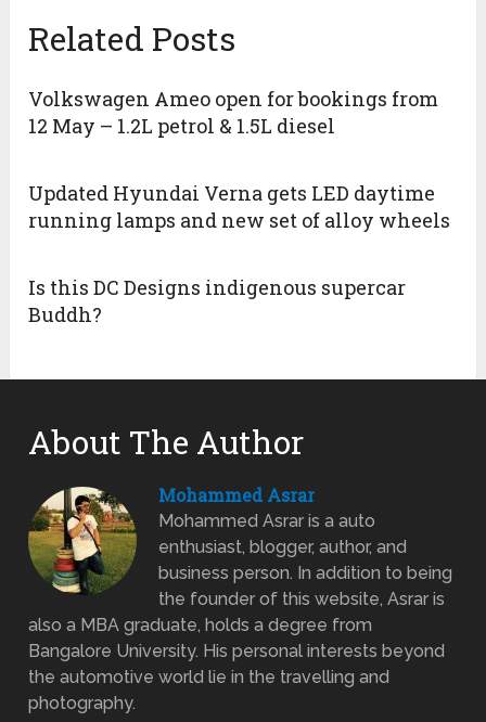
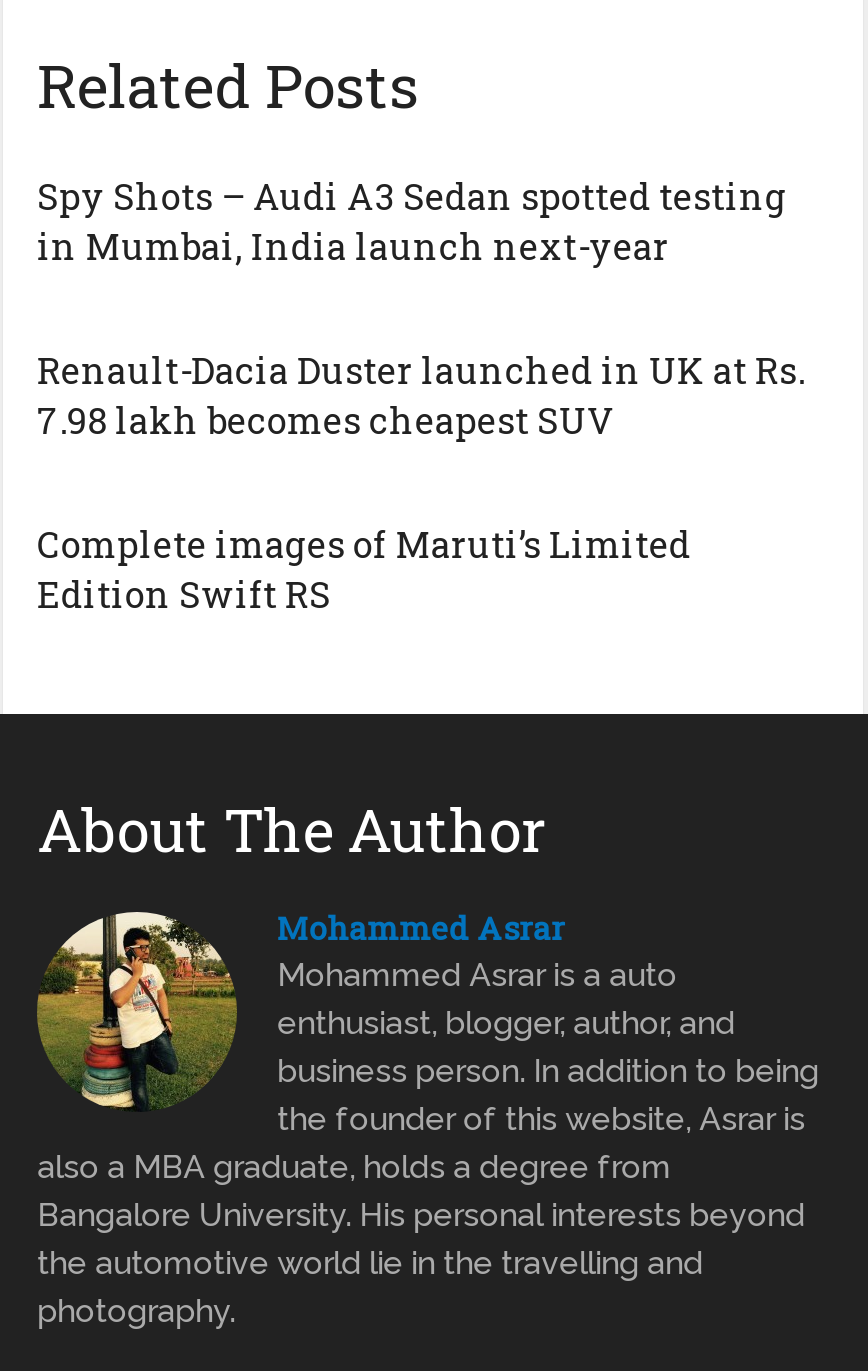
- Volkswagen Ameo open for bookings from
- 12 May – 1.2L petrol & 1.5L diesel
+ Spy Shots – Audi A3 Sedan spotted testing
+ in Mumbai, India launch next-year

- Updated Hyundai Verna gets LED daytime
- running lamps and new set of alloy wheels
+ Renault-Dacia Duster launched in UK at Rs.
+ 7.98 lakh becomes cheapest SUV

- Is this DC Designs indigenous supercar
- Buddh?
+ Complete images of Maruti’s Limited
+ Edition Swift RS
